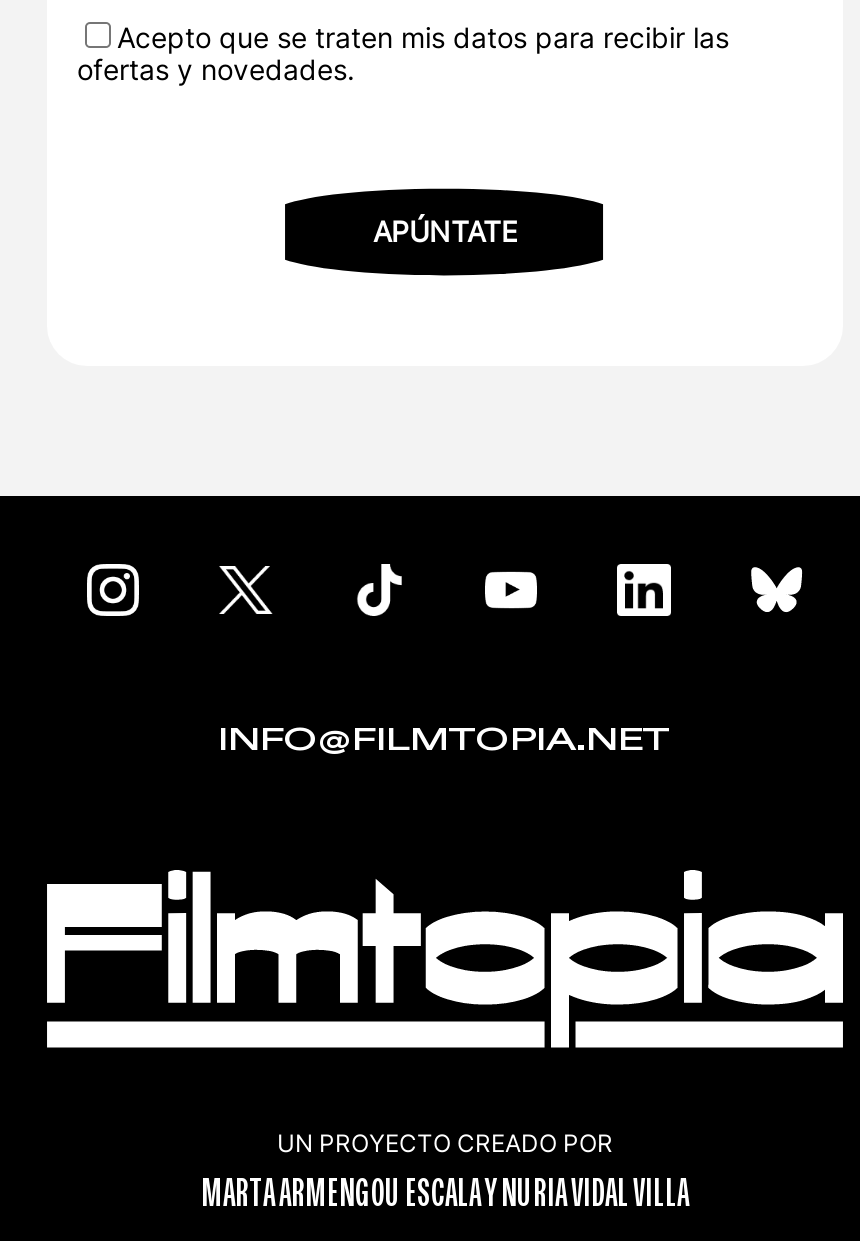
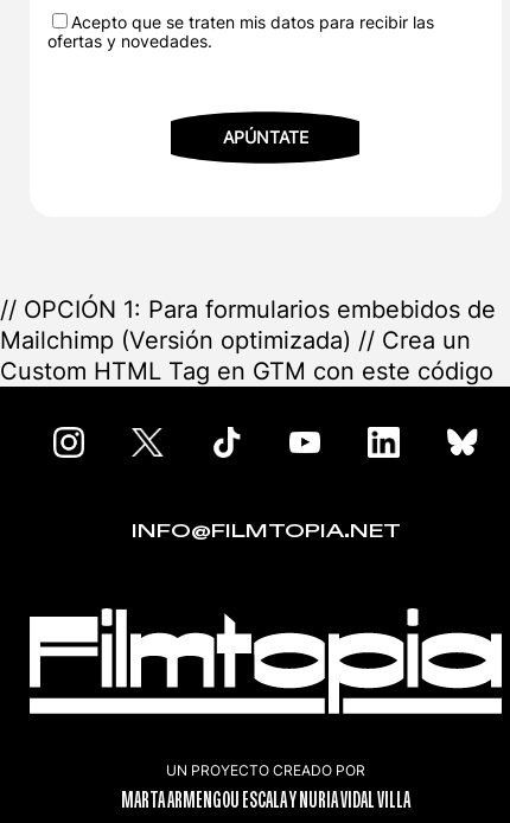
+ // OPCIÓN 1: Para formularios embebidos de
+ Mailchimp (Versión optimizada) // Crea un
+ Custom HTML Tag en GTM con este código
